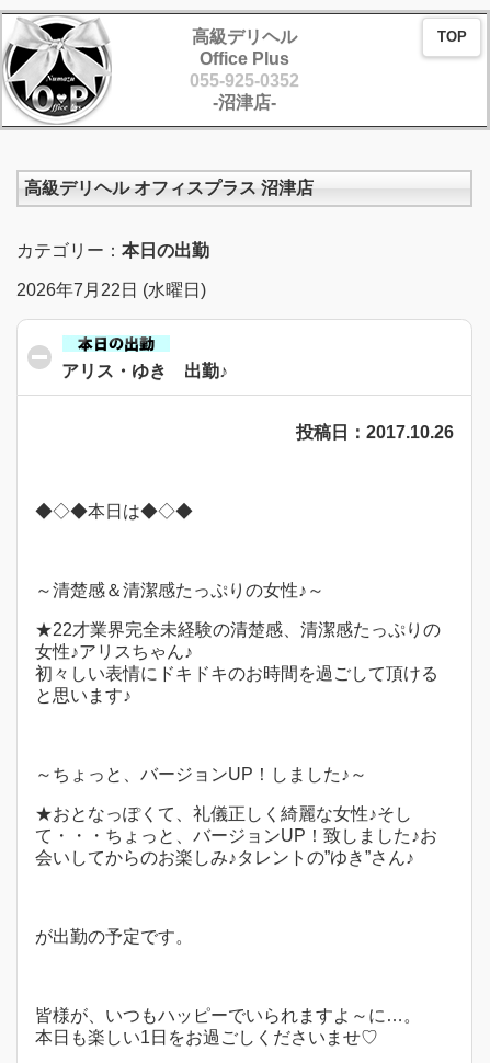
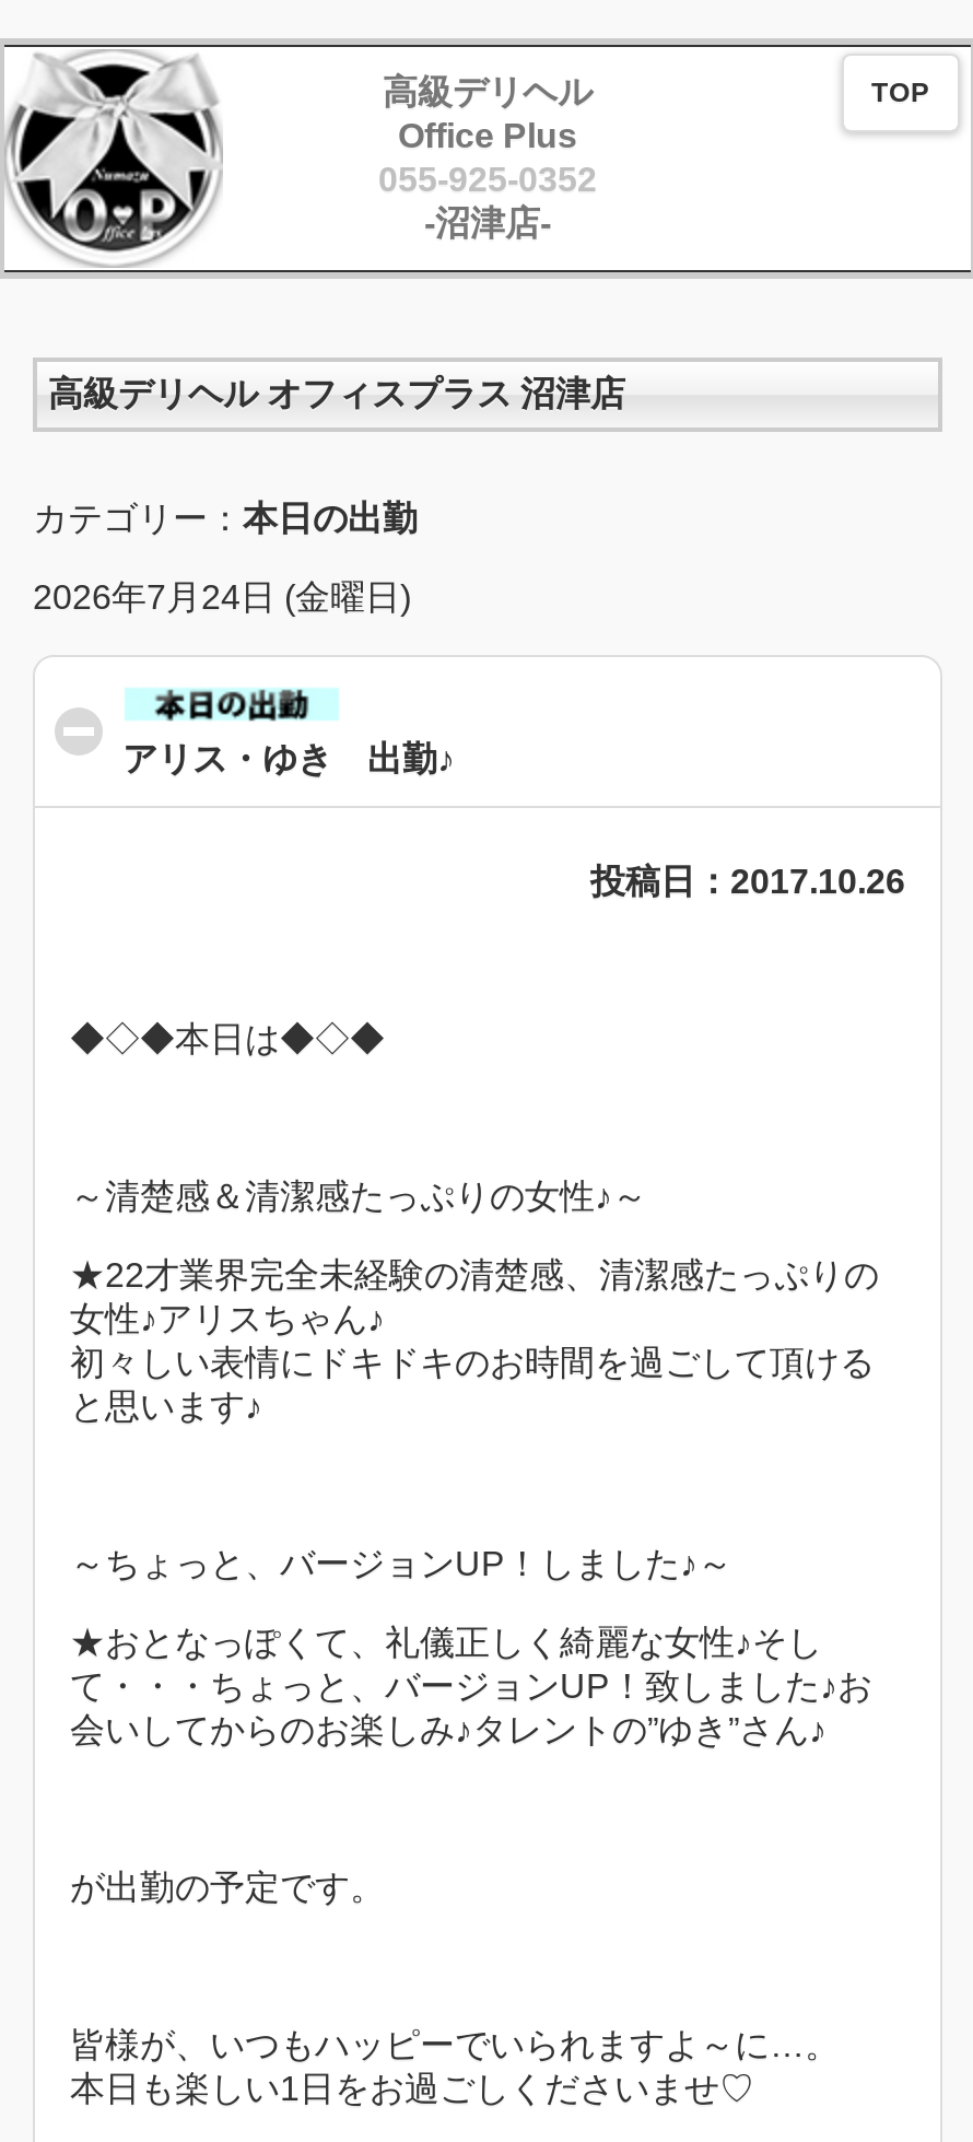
- 2026年7月22日 (水曜日)
+ 2026年7月24日 (金曜日)
